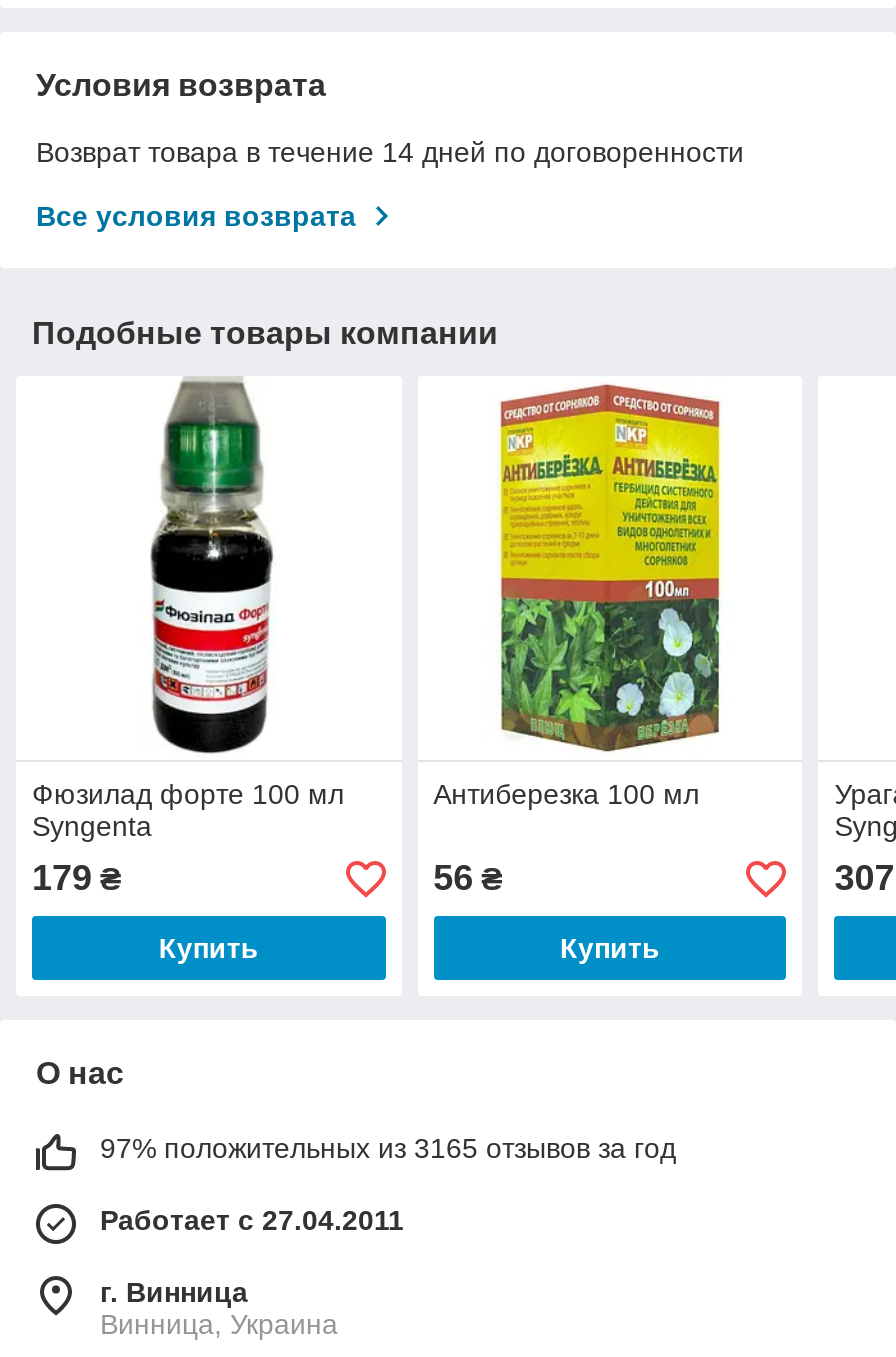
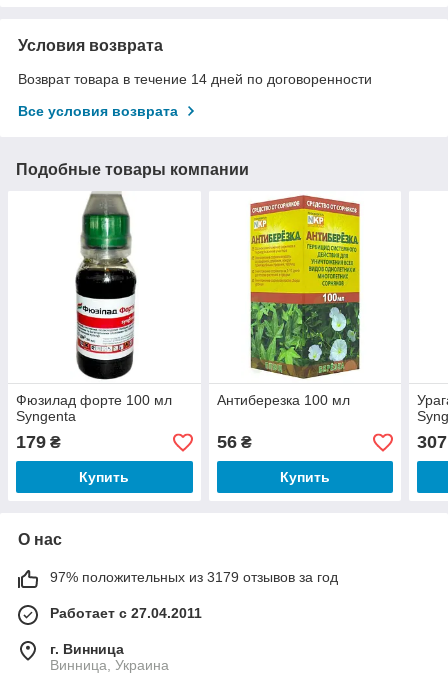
- 97% положительных из 3165 отзывов за год
+ 97% положительных из 3179 отзывов за год
